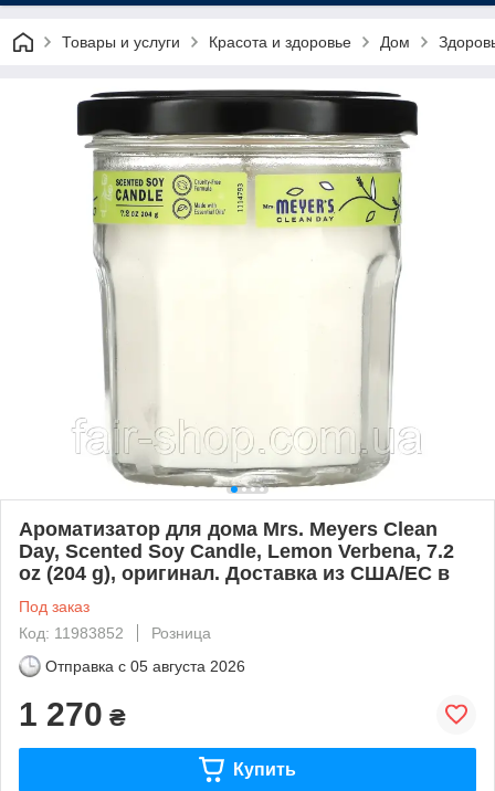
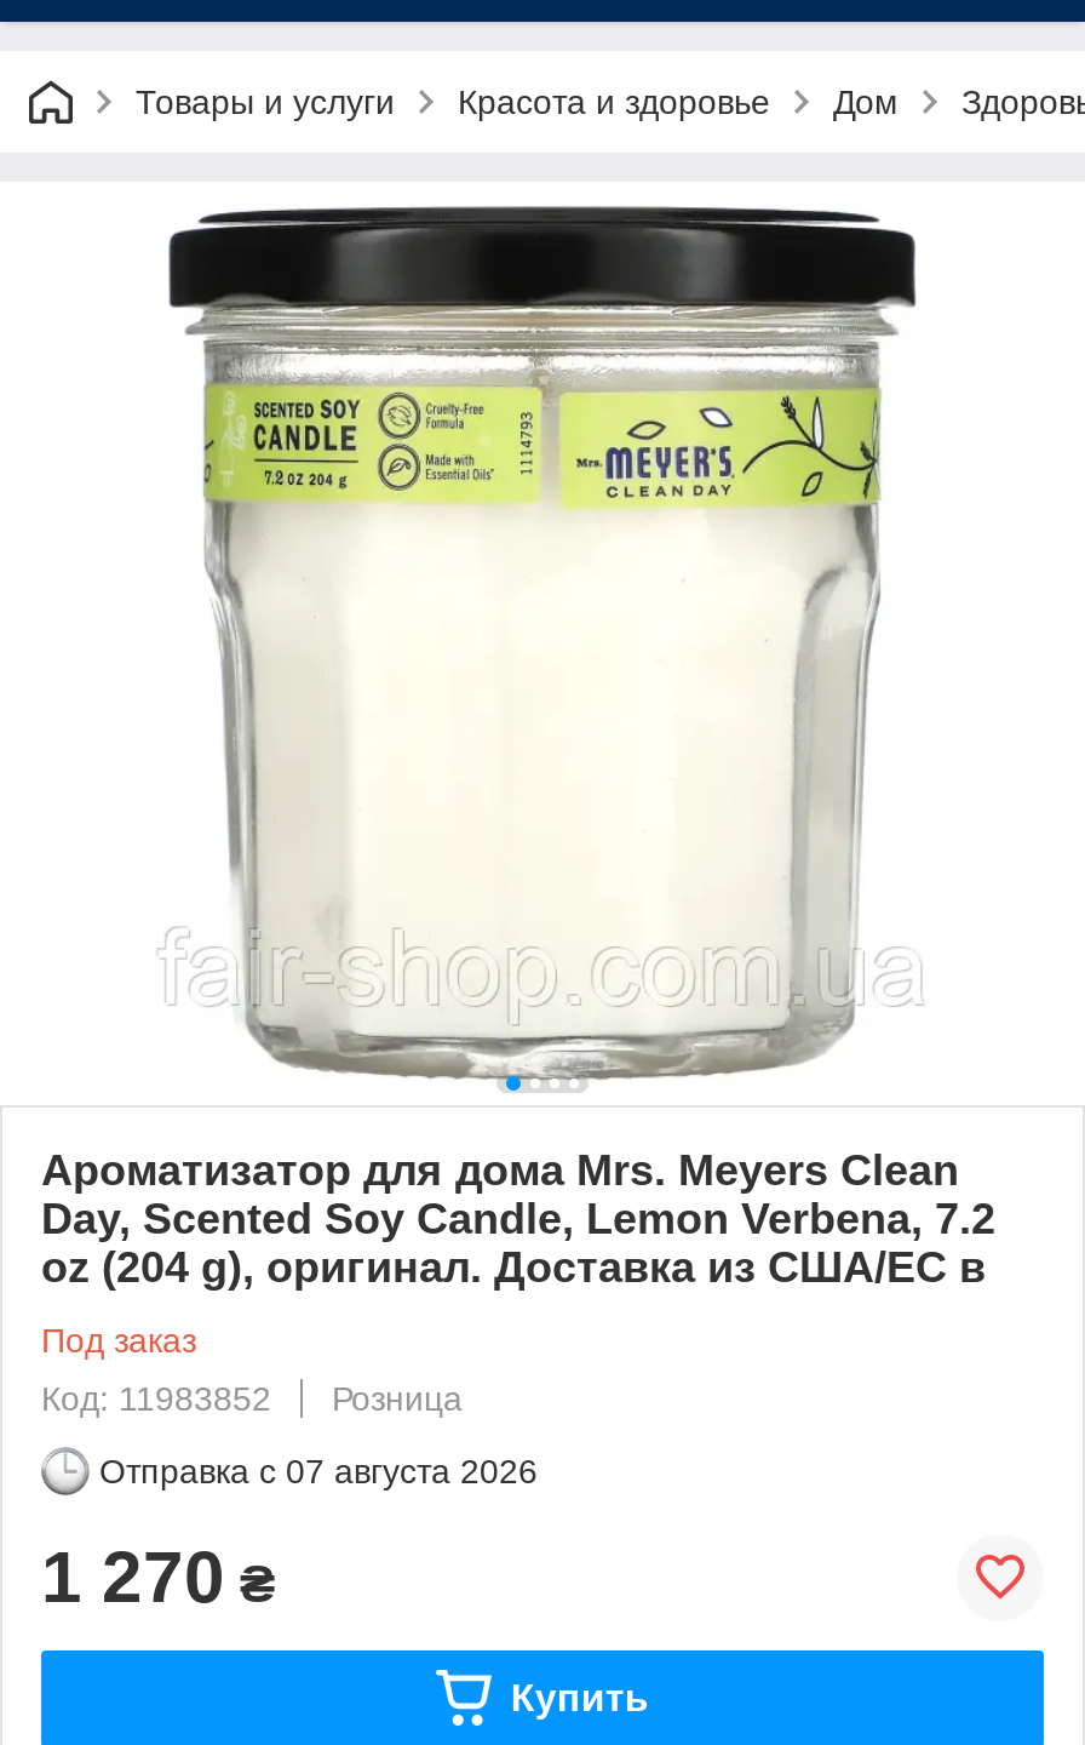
- Отправка с 05 августа 2026
+ Отправка с 07 августа 2026
